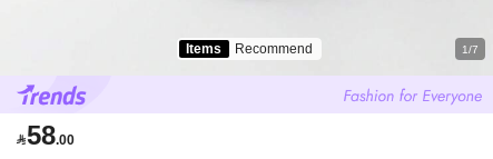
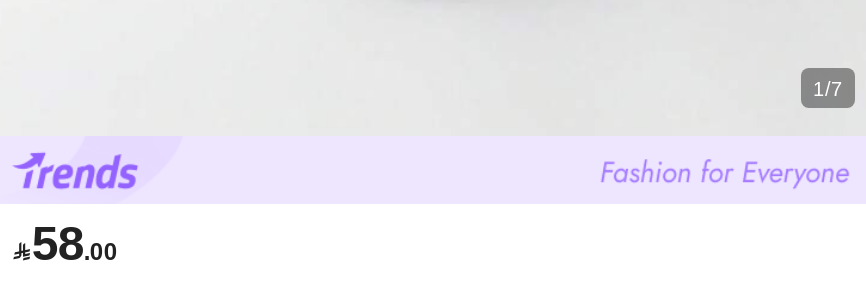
- Items
- Recommend
